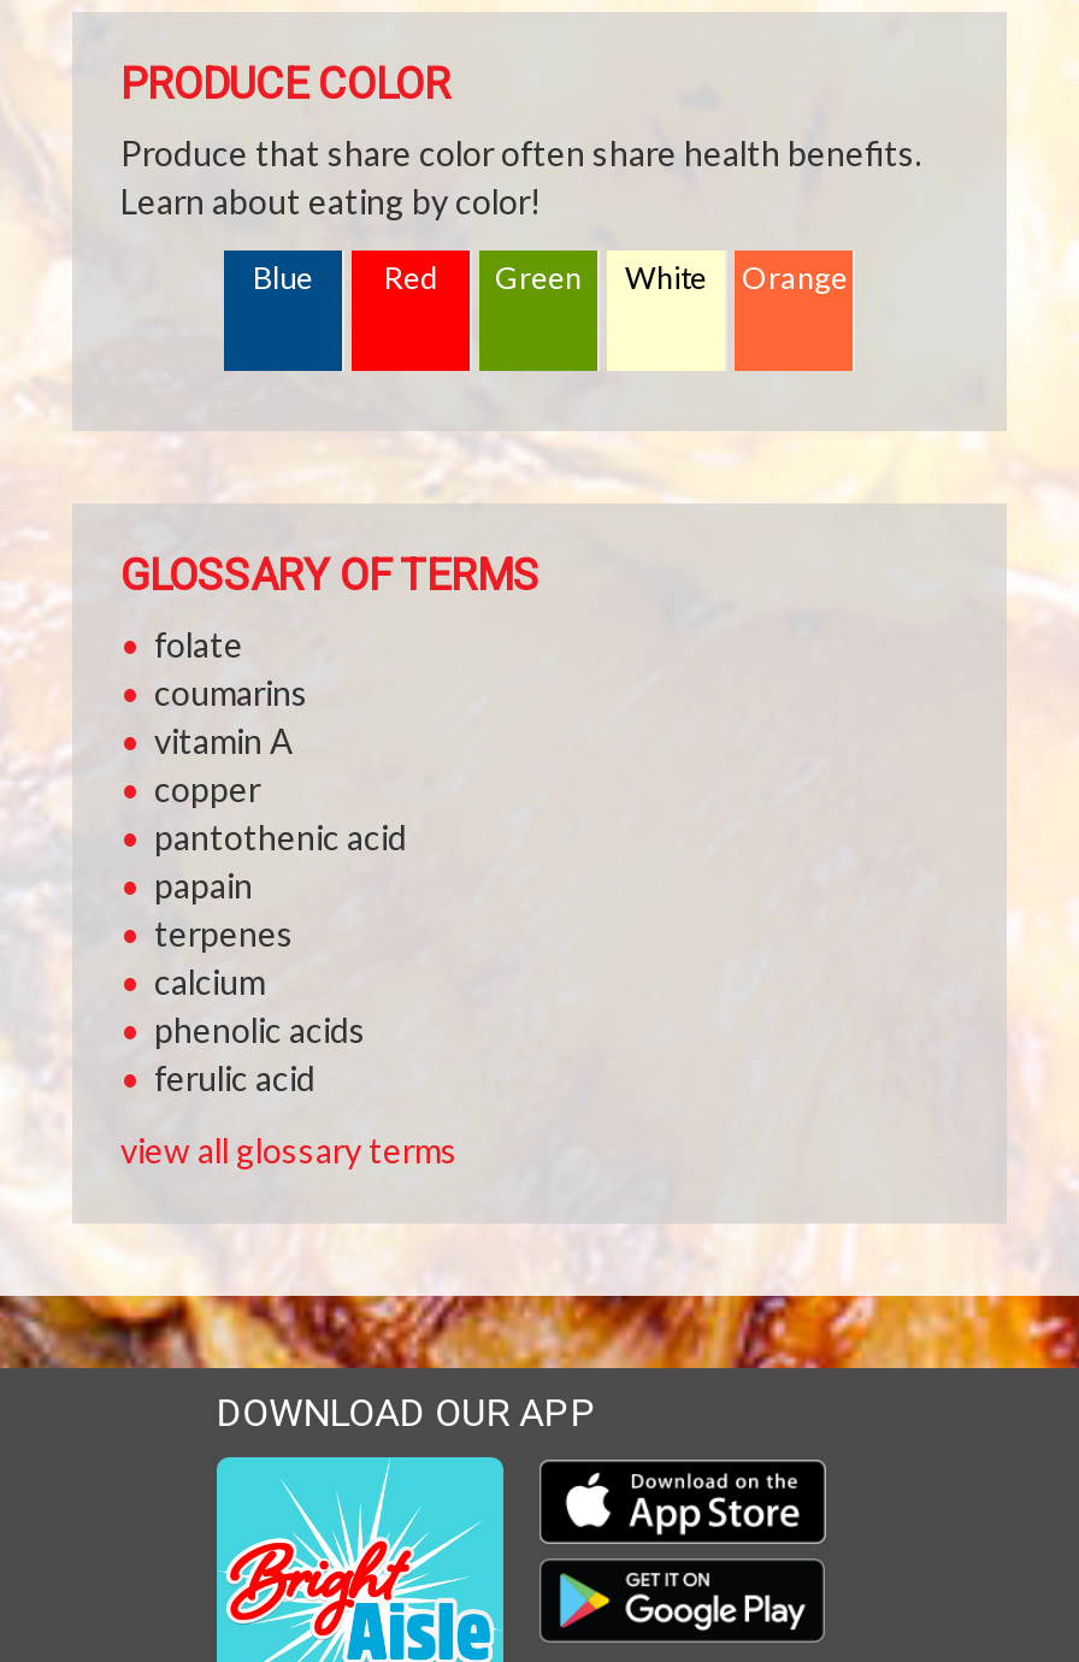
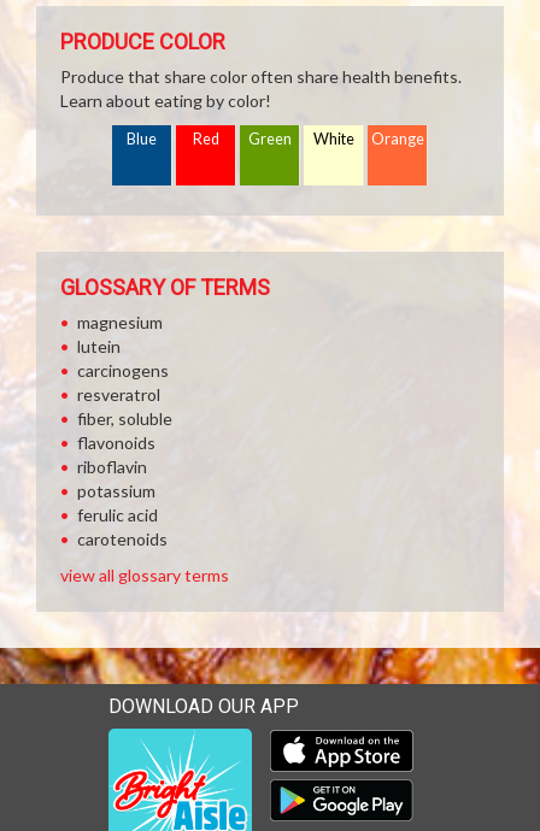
- folate
- coumarins
- vitamin A
- copper
- pantothenic acid
- papain
- terpenes
- calcium
- phenolic acids
+ magnesium
+ lutein
+ carcinogens
+ resveratrol
+ fiber, soluble
+ flavonoids
+ riboflavin
+ potassium

moved up: ferulic acid

+ carotenoids
